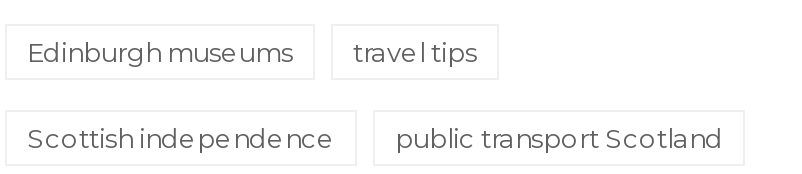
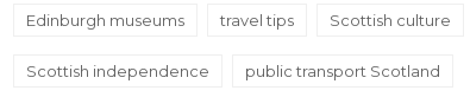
+ Scottish culture
